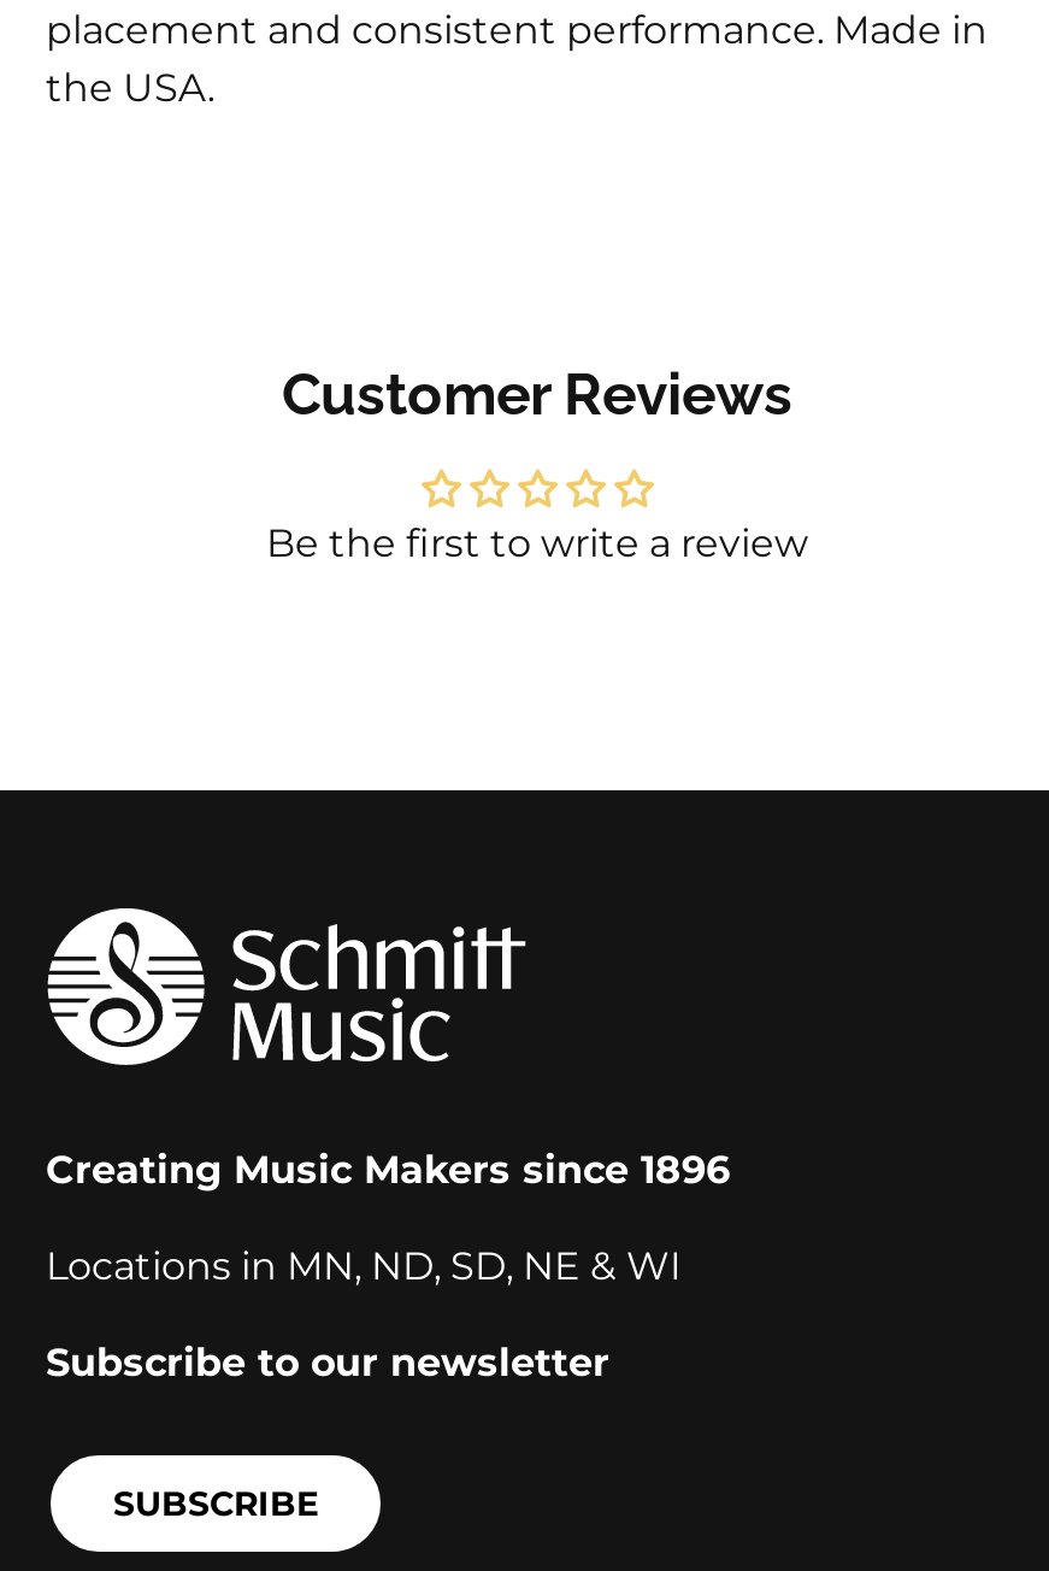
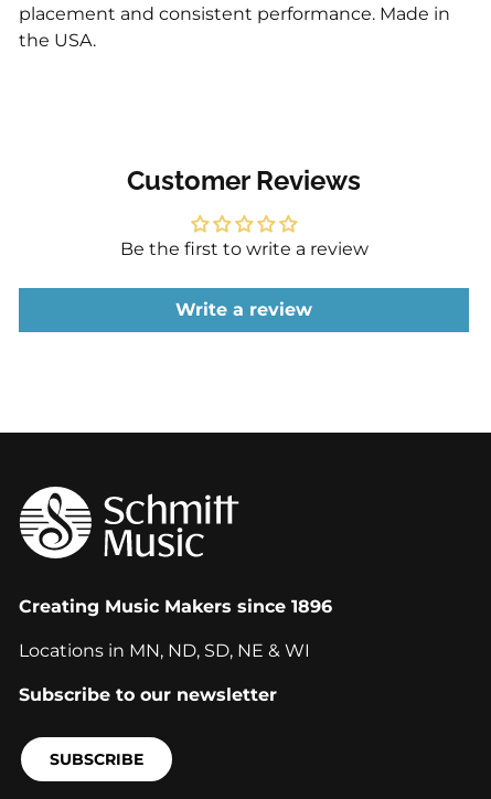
+ Write a review
